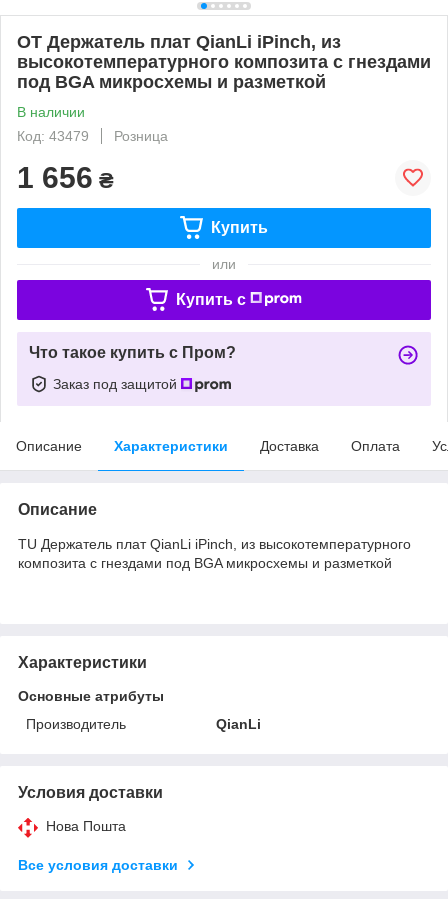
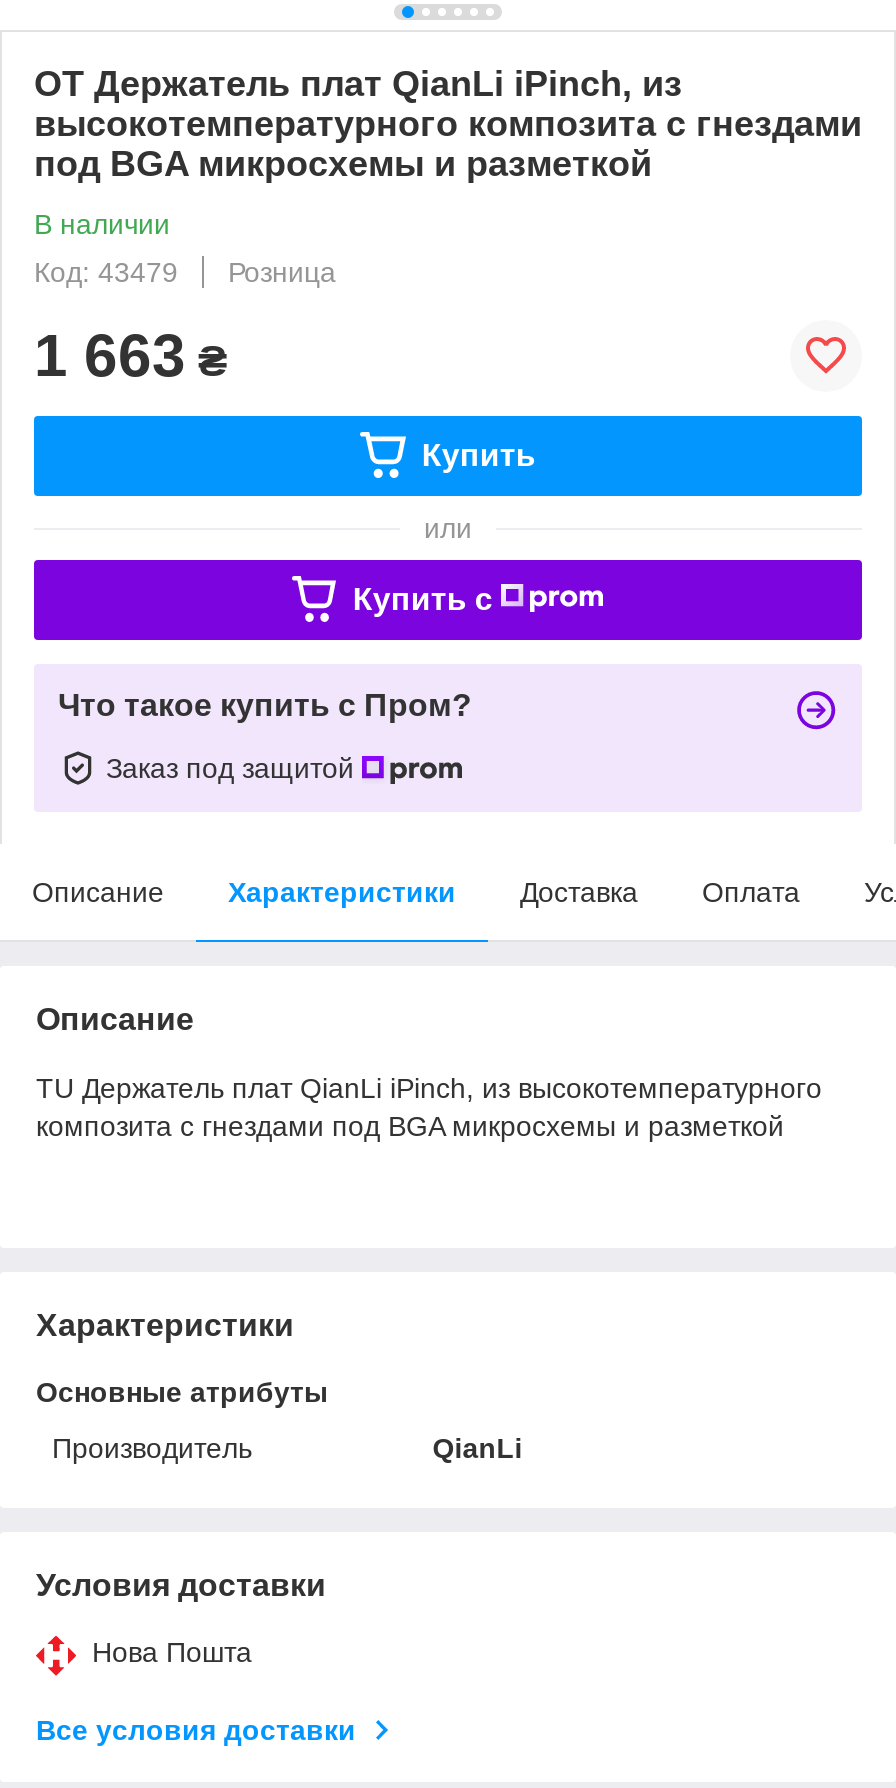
- 1 656 ₴
+ 1 663 ₴
